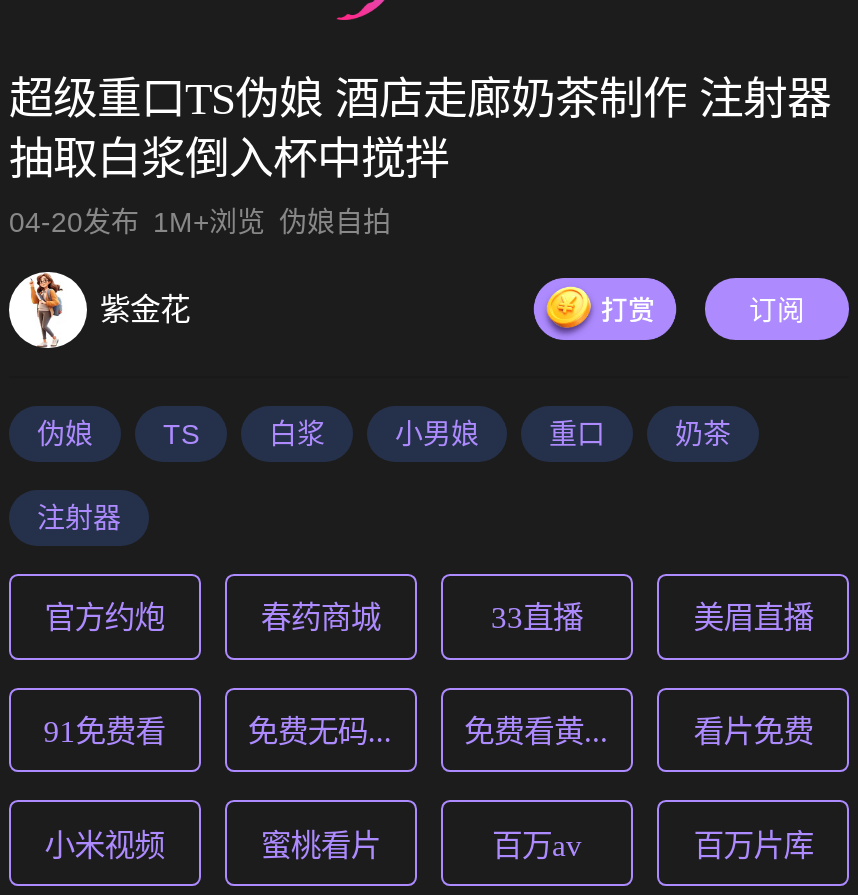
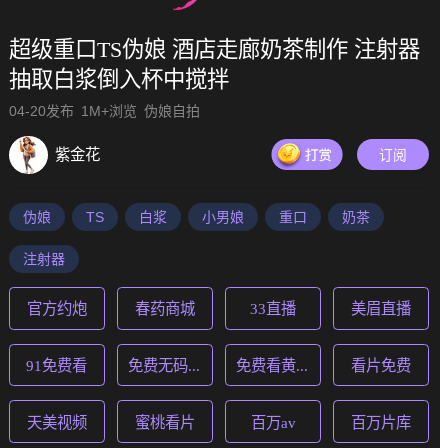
- 小米视频
+ 天美视频
